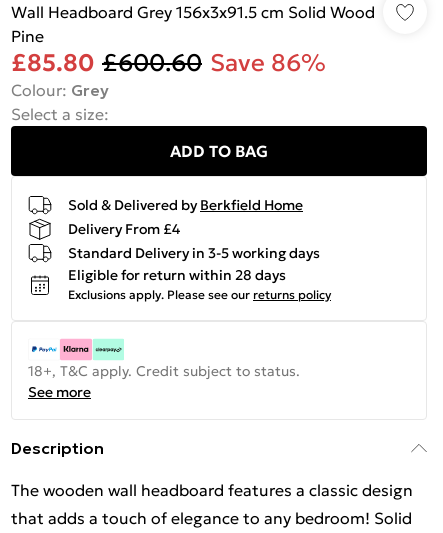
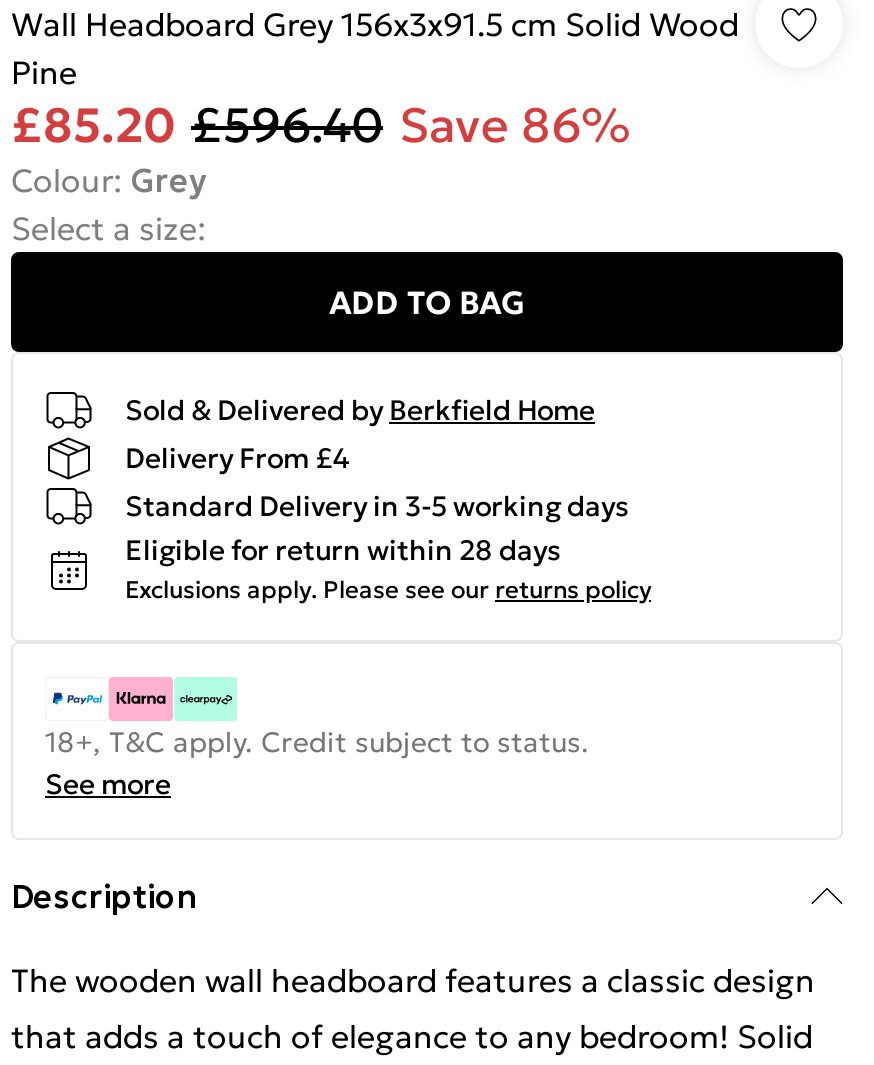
- £85.80 £600.60 Save 86%
+ £85.20 £596.40 Save 86%
